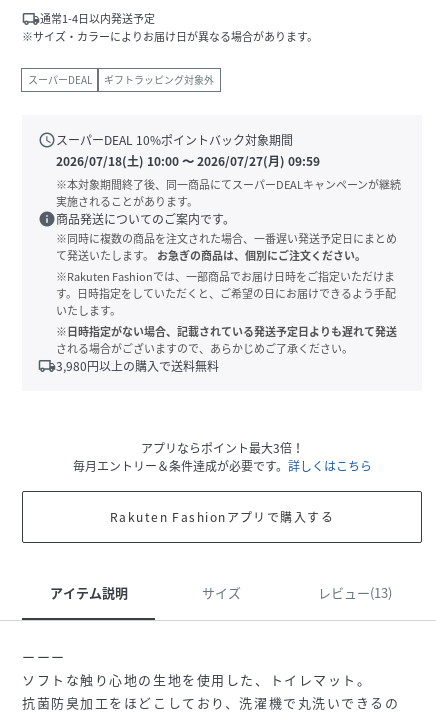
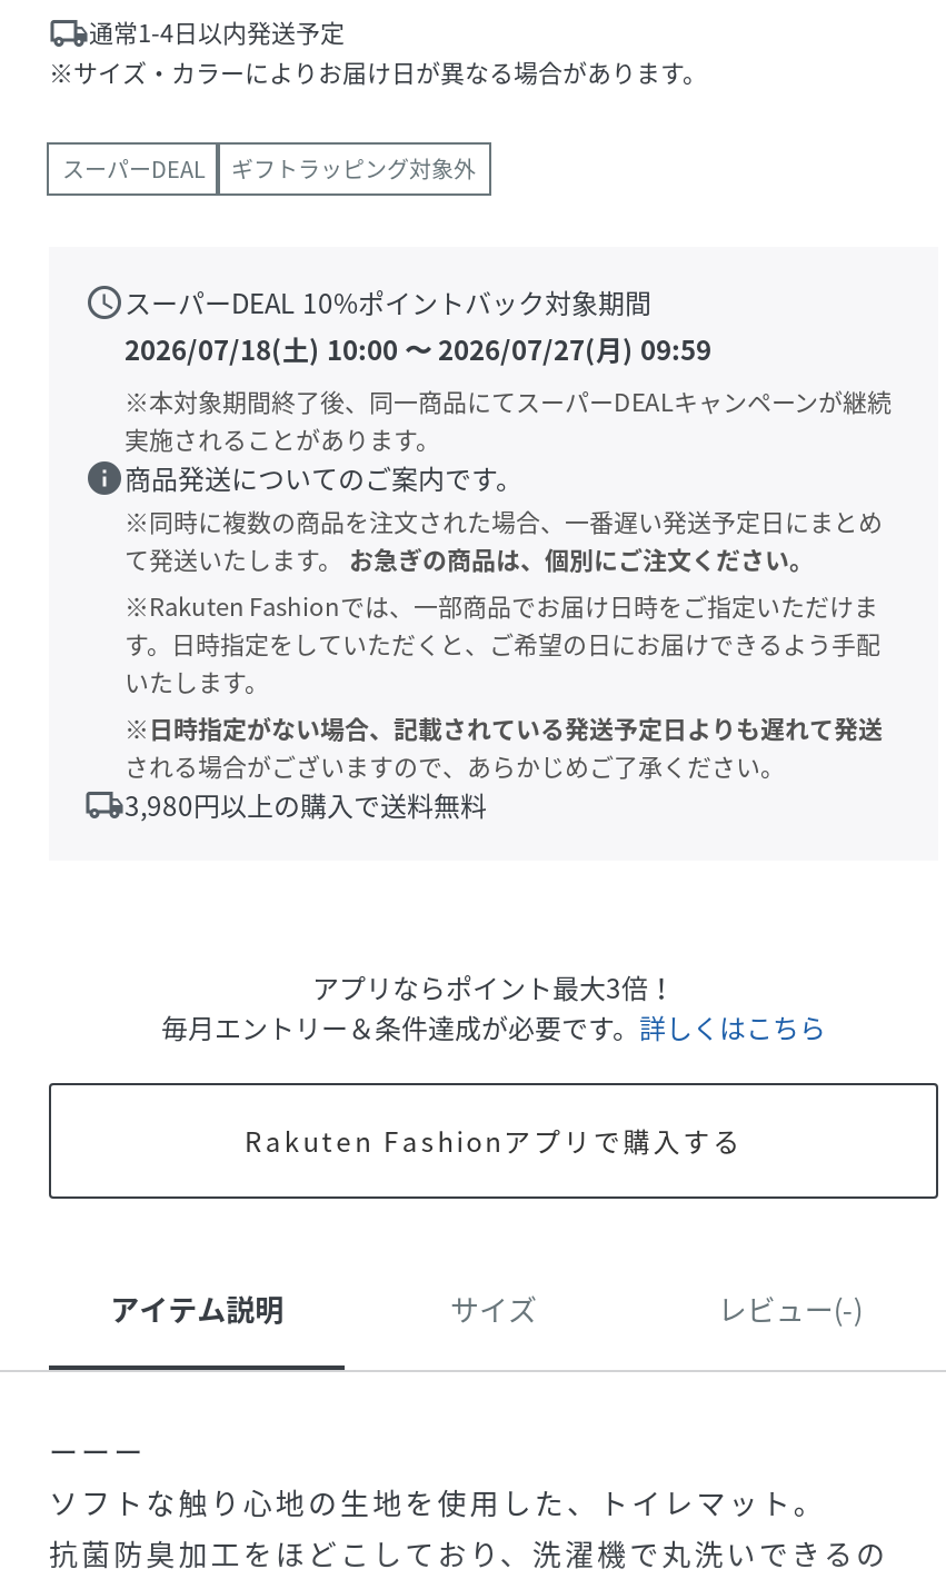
- レビュー(13)
+ レビュー(-)
